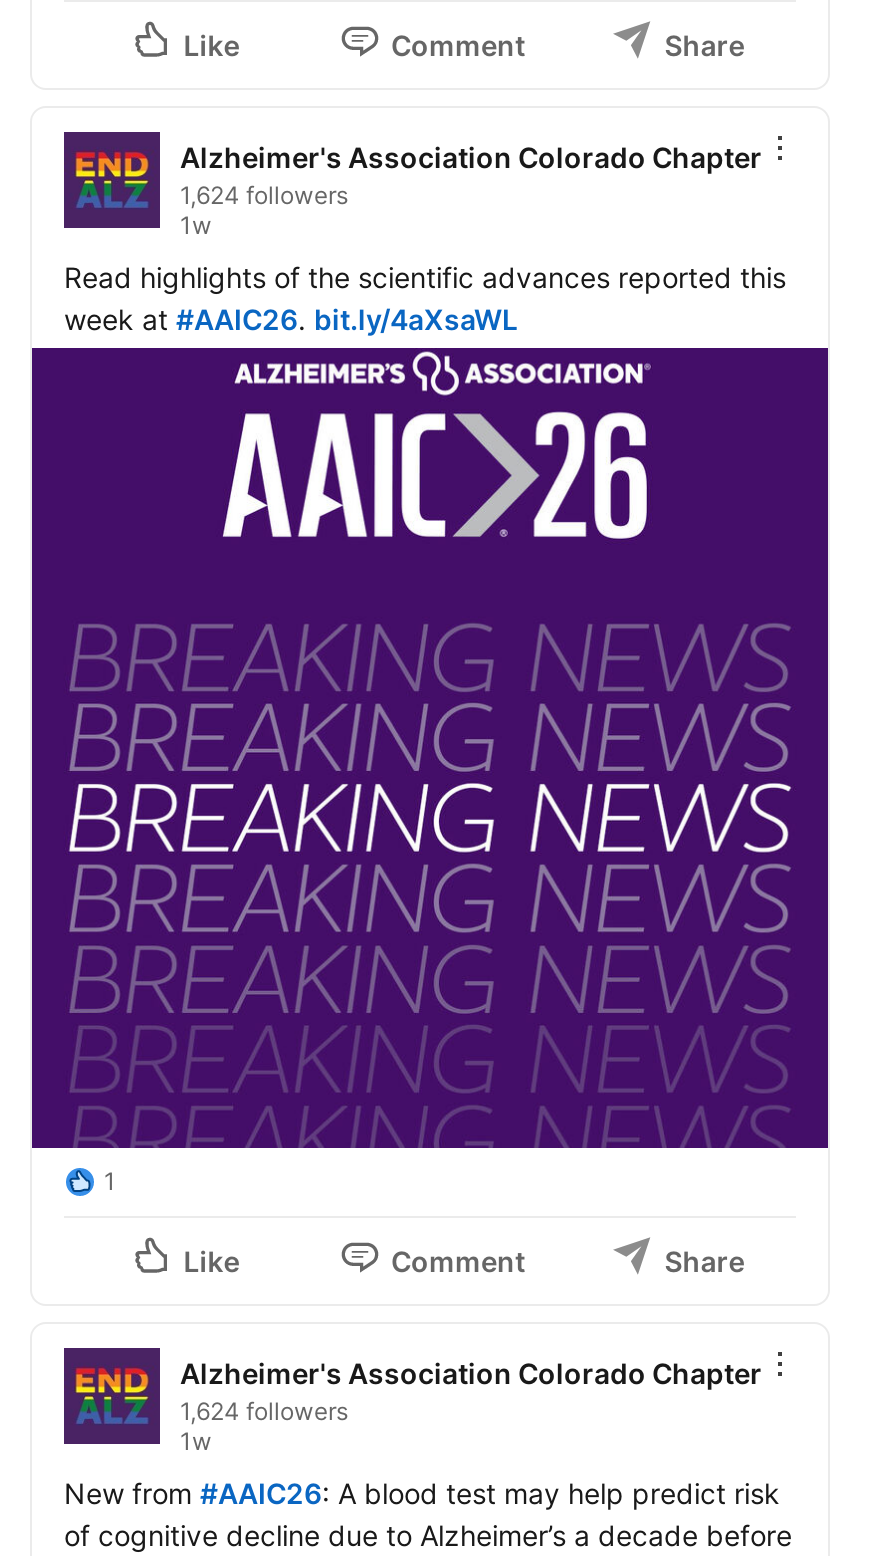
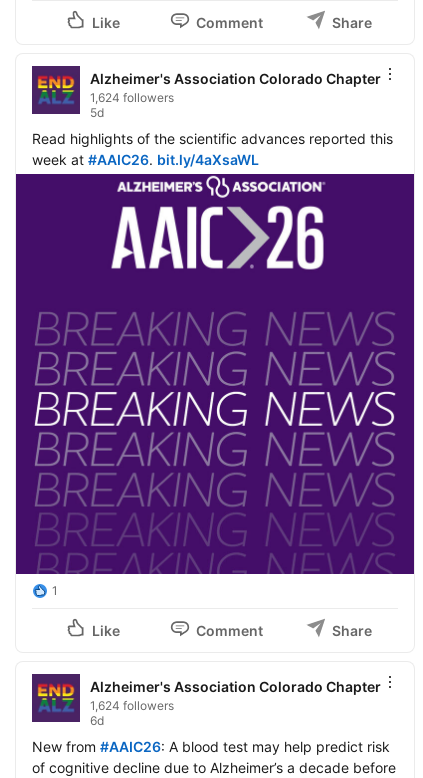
- 1w
+ 5d

- 1w
+ 6d
